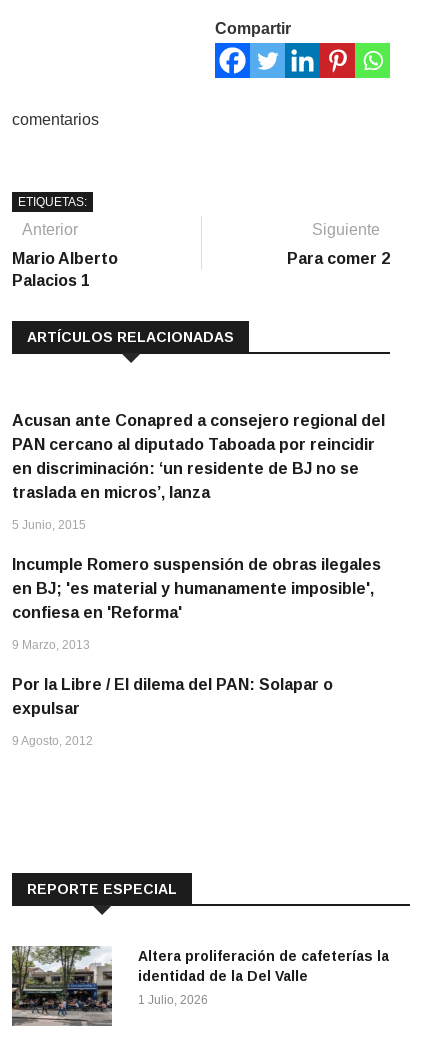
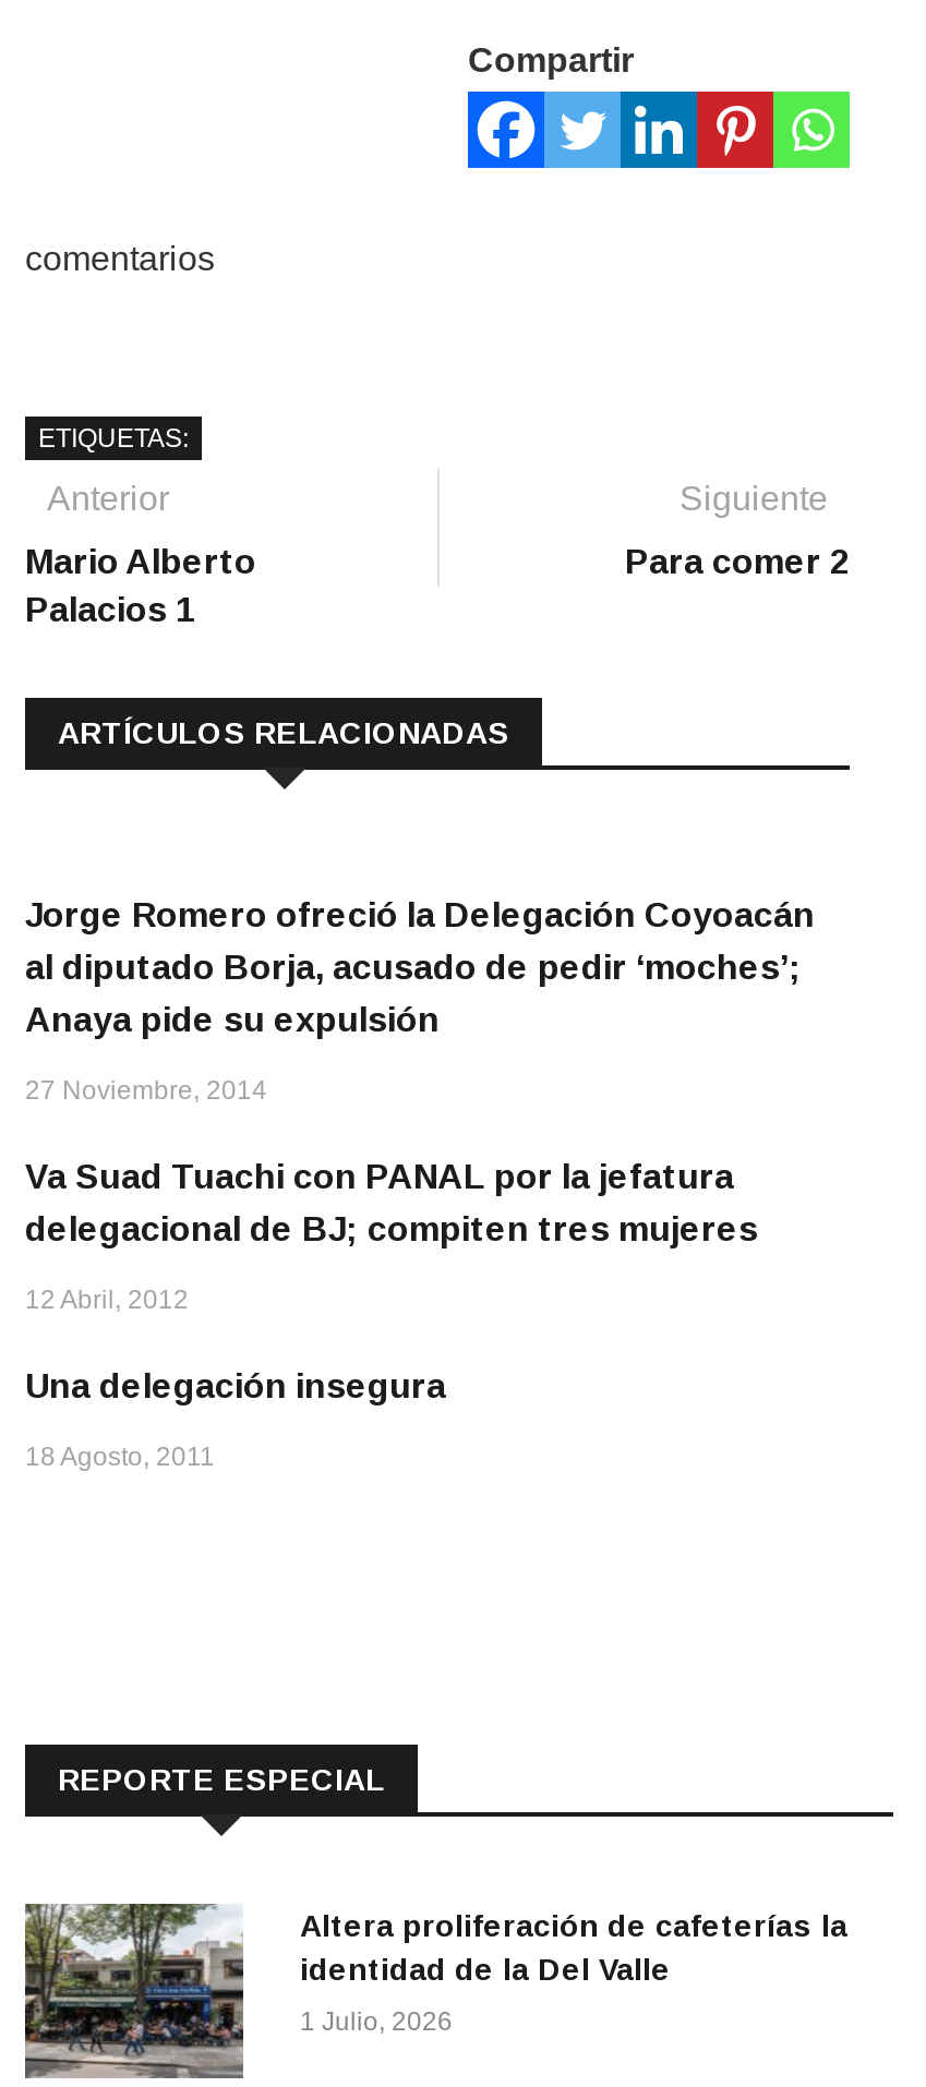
- Acusan ante Conapred a consejero regional del
- PAN cercano al diputado Taboada por reincidir
- en discriminación: ‘un residente de BJ no se
- traslada en micros’, lanza
+ Jorge Romero ofreció la Delegación Coyoacán
+ al diputado Borja, acusado de pedir ‘moches’;
+ Anaya pide su expulsión

- 5 Junio, 2015
+ 27 Noviembre, 2014

- Incumple Romero suspensión de obras ilegales
- en BJ; 'es material y humanamente imposible',
- confiesa en 'Reforma'
+ Va Suad Tuachi con PANAL por la jefatura
+ delegacional de BJ; compiten tres mujeres

- 9 Marzo, 2013
+ 12 Abril, 2012

- Por la Libre / El dilema del PAN: Solapar o
- expulsar
+ Una delegación insegura

- 9 Agosto, 2012
+ 18 Agosto, 2011
